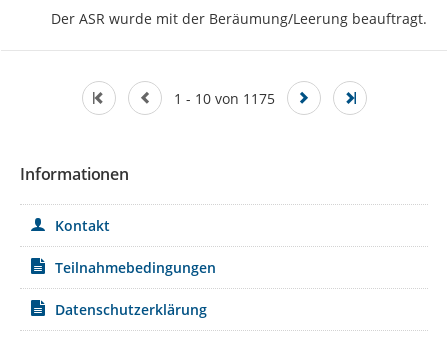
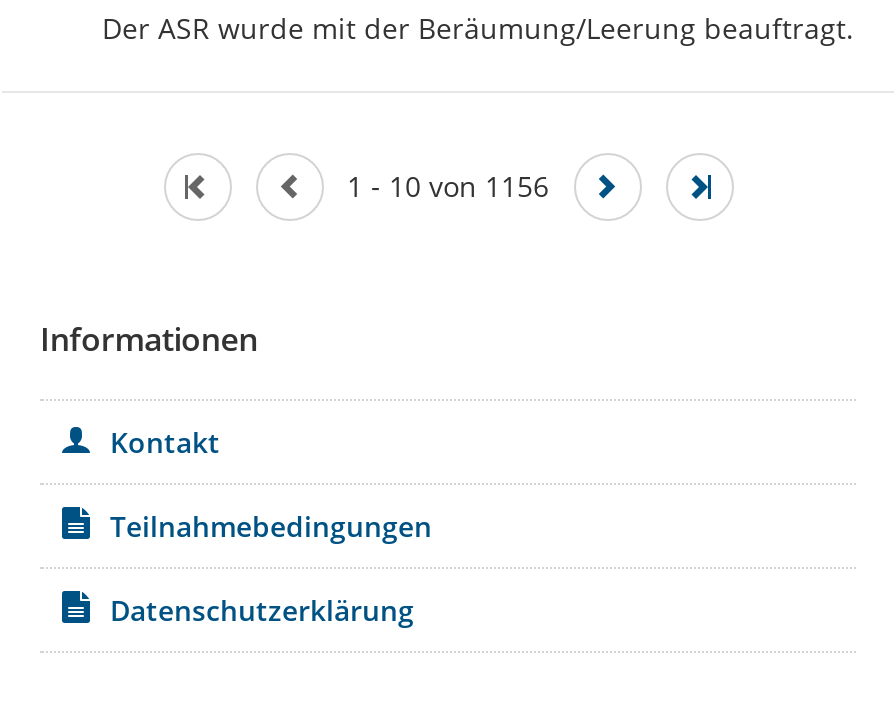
- 1 - 10 von 1175
+ 1 - 10 von 1156
